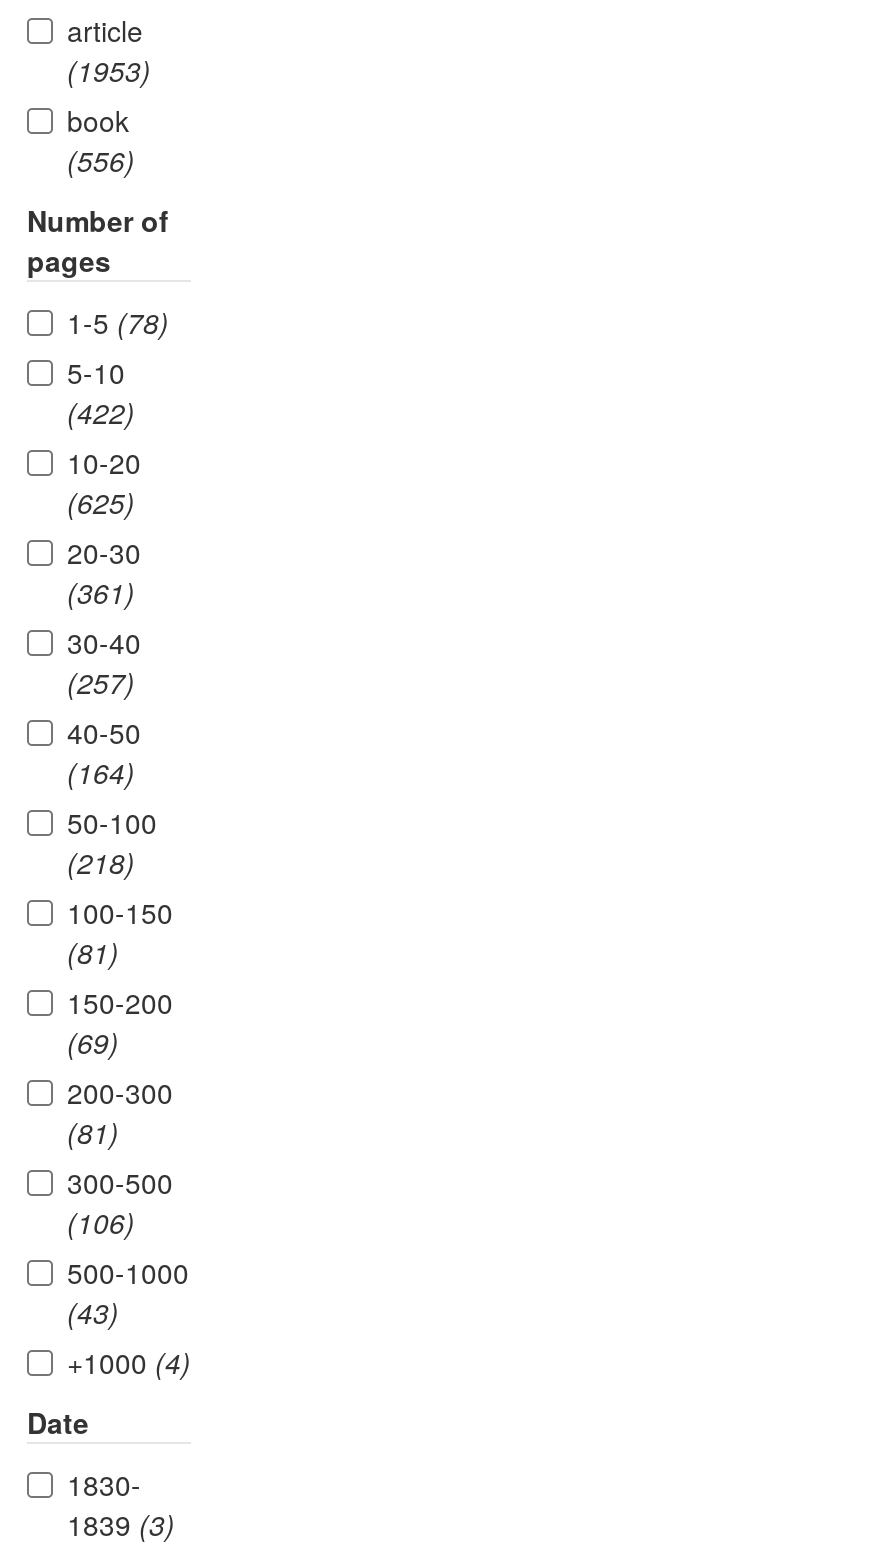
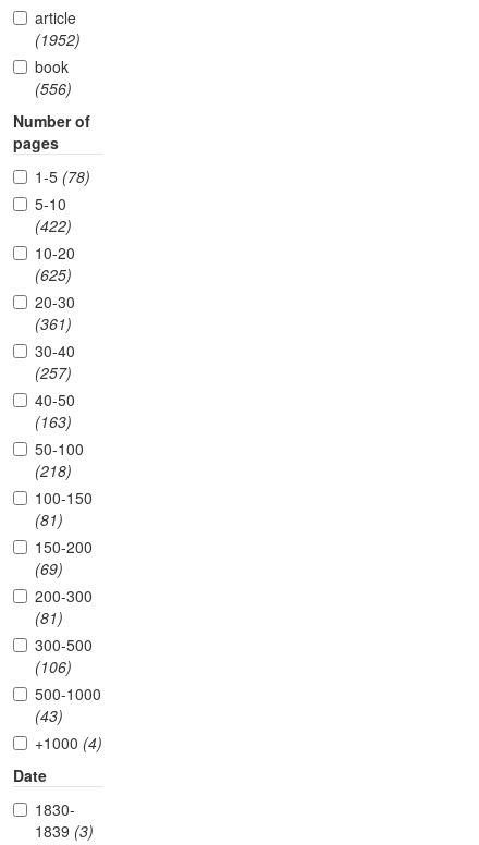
- (1953)
+ (1952)

- (164)
+ (163)
